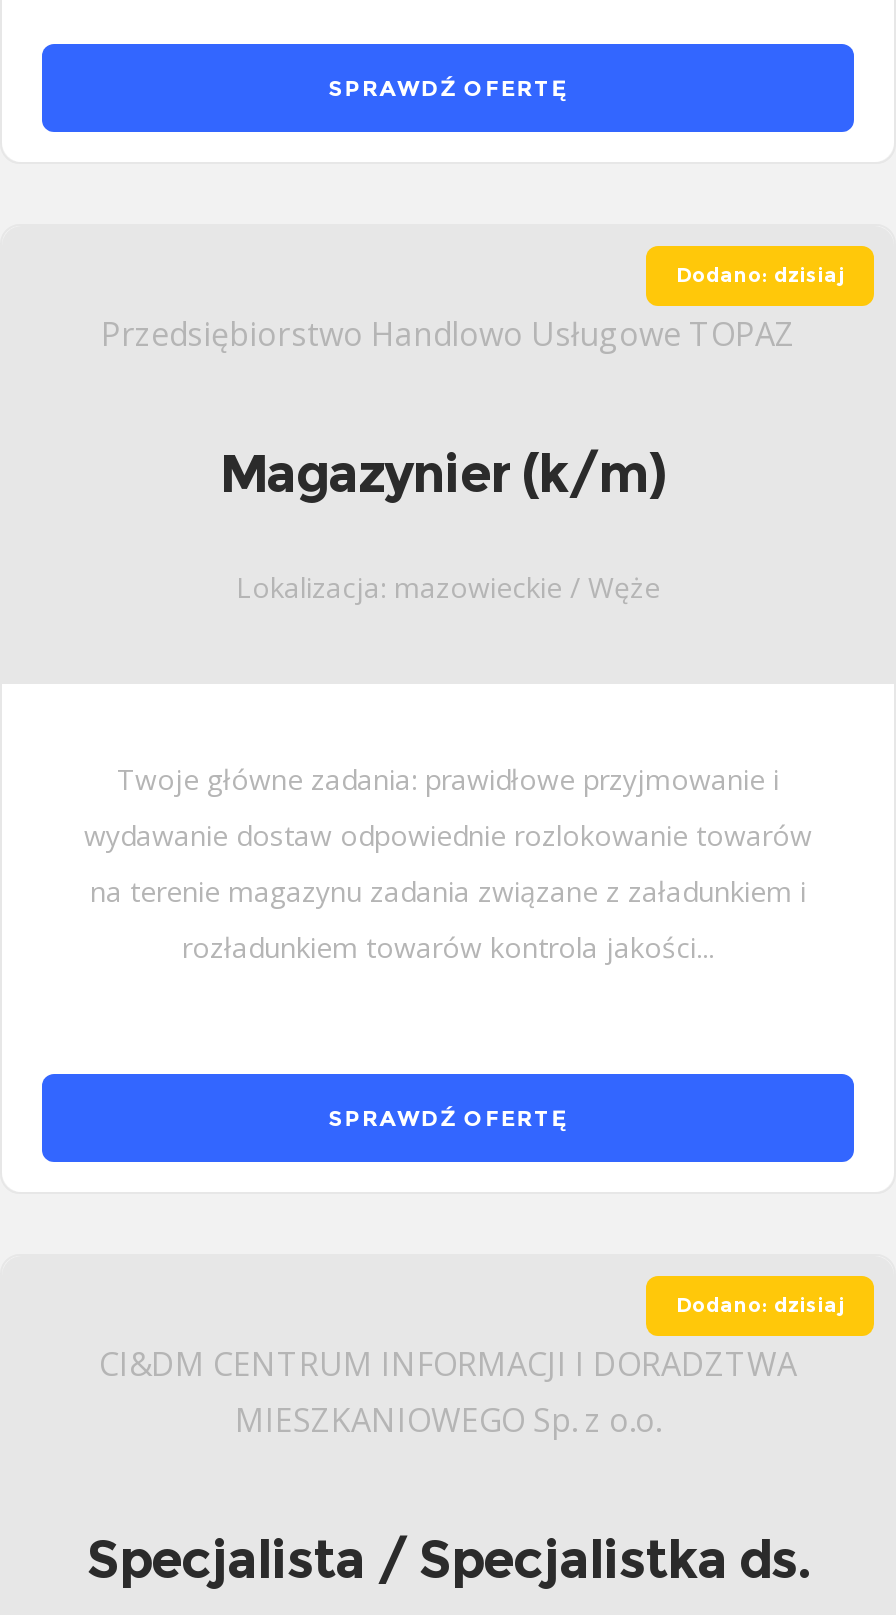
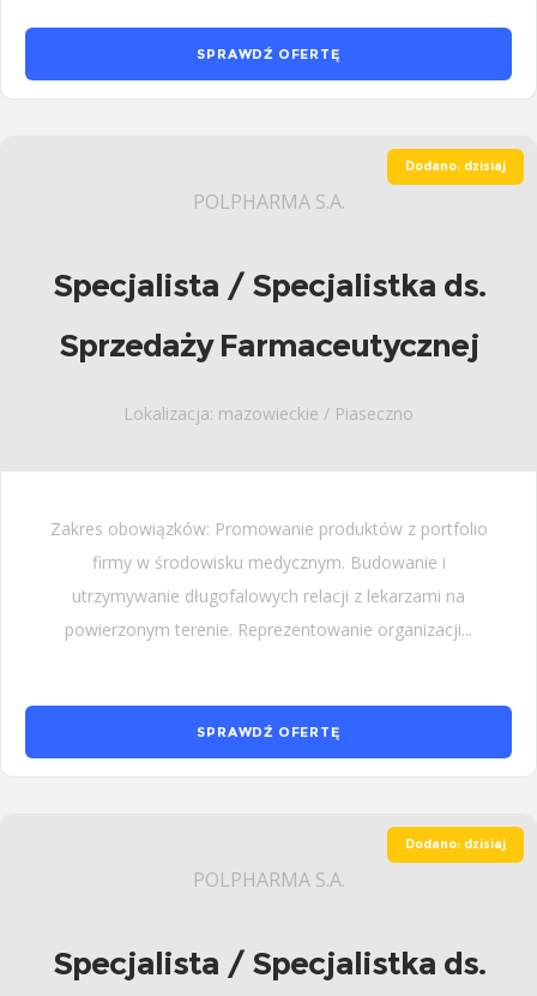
- Przedsiębiorstwo Handlowo Usługowe TOPAZ
- Magazynier (k/m)
- Lokalizacja: mazowieckie / Węże
+ POLPHARMA S.A.
+ Specjalista / Specjalistka ds.
+ Sprzedaży Farmaceutycznej
+ Lokalizacja: mazowieckie / Piaseczno

- Twoje główne zadania: prawidłowe przyjmowanie i
- wydawanie dostaw odpowiednie rozlokowanie towarów
- na terenie magazynu zadania związane z załadunkiem i
- rozładunkiem towarów kontrola jakości...
+ Zakres obowiązków: Promowanie produktów z portfolio
+ firmy w środowisku medycznym. Budowanie i
+ utrzymywanie długofalowych relacji z lekarzami na
+ powierzonym terenie. Reprezentowanie organizacji...

moved down: SPRAWDŹ OFERTĘ | Dodano: dzisiaj

- CI&DM CENTRUM INFORMACJI I DORADZTWA
- MIESZKANIOWEGO Sp. z o.o.
+ POLPHARMA S.A.
